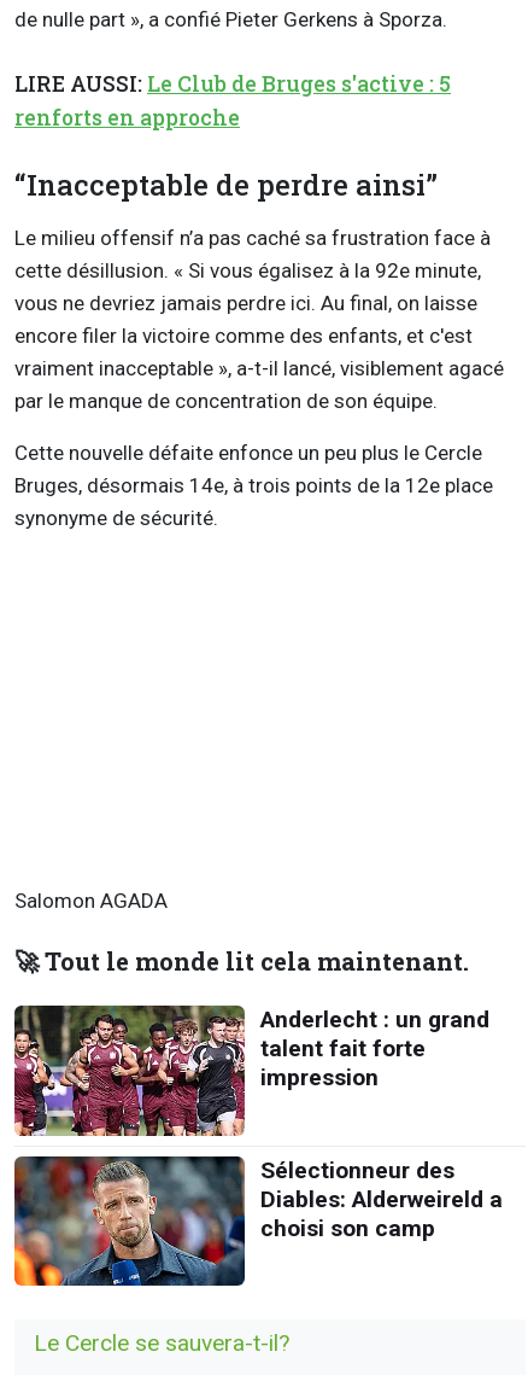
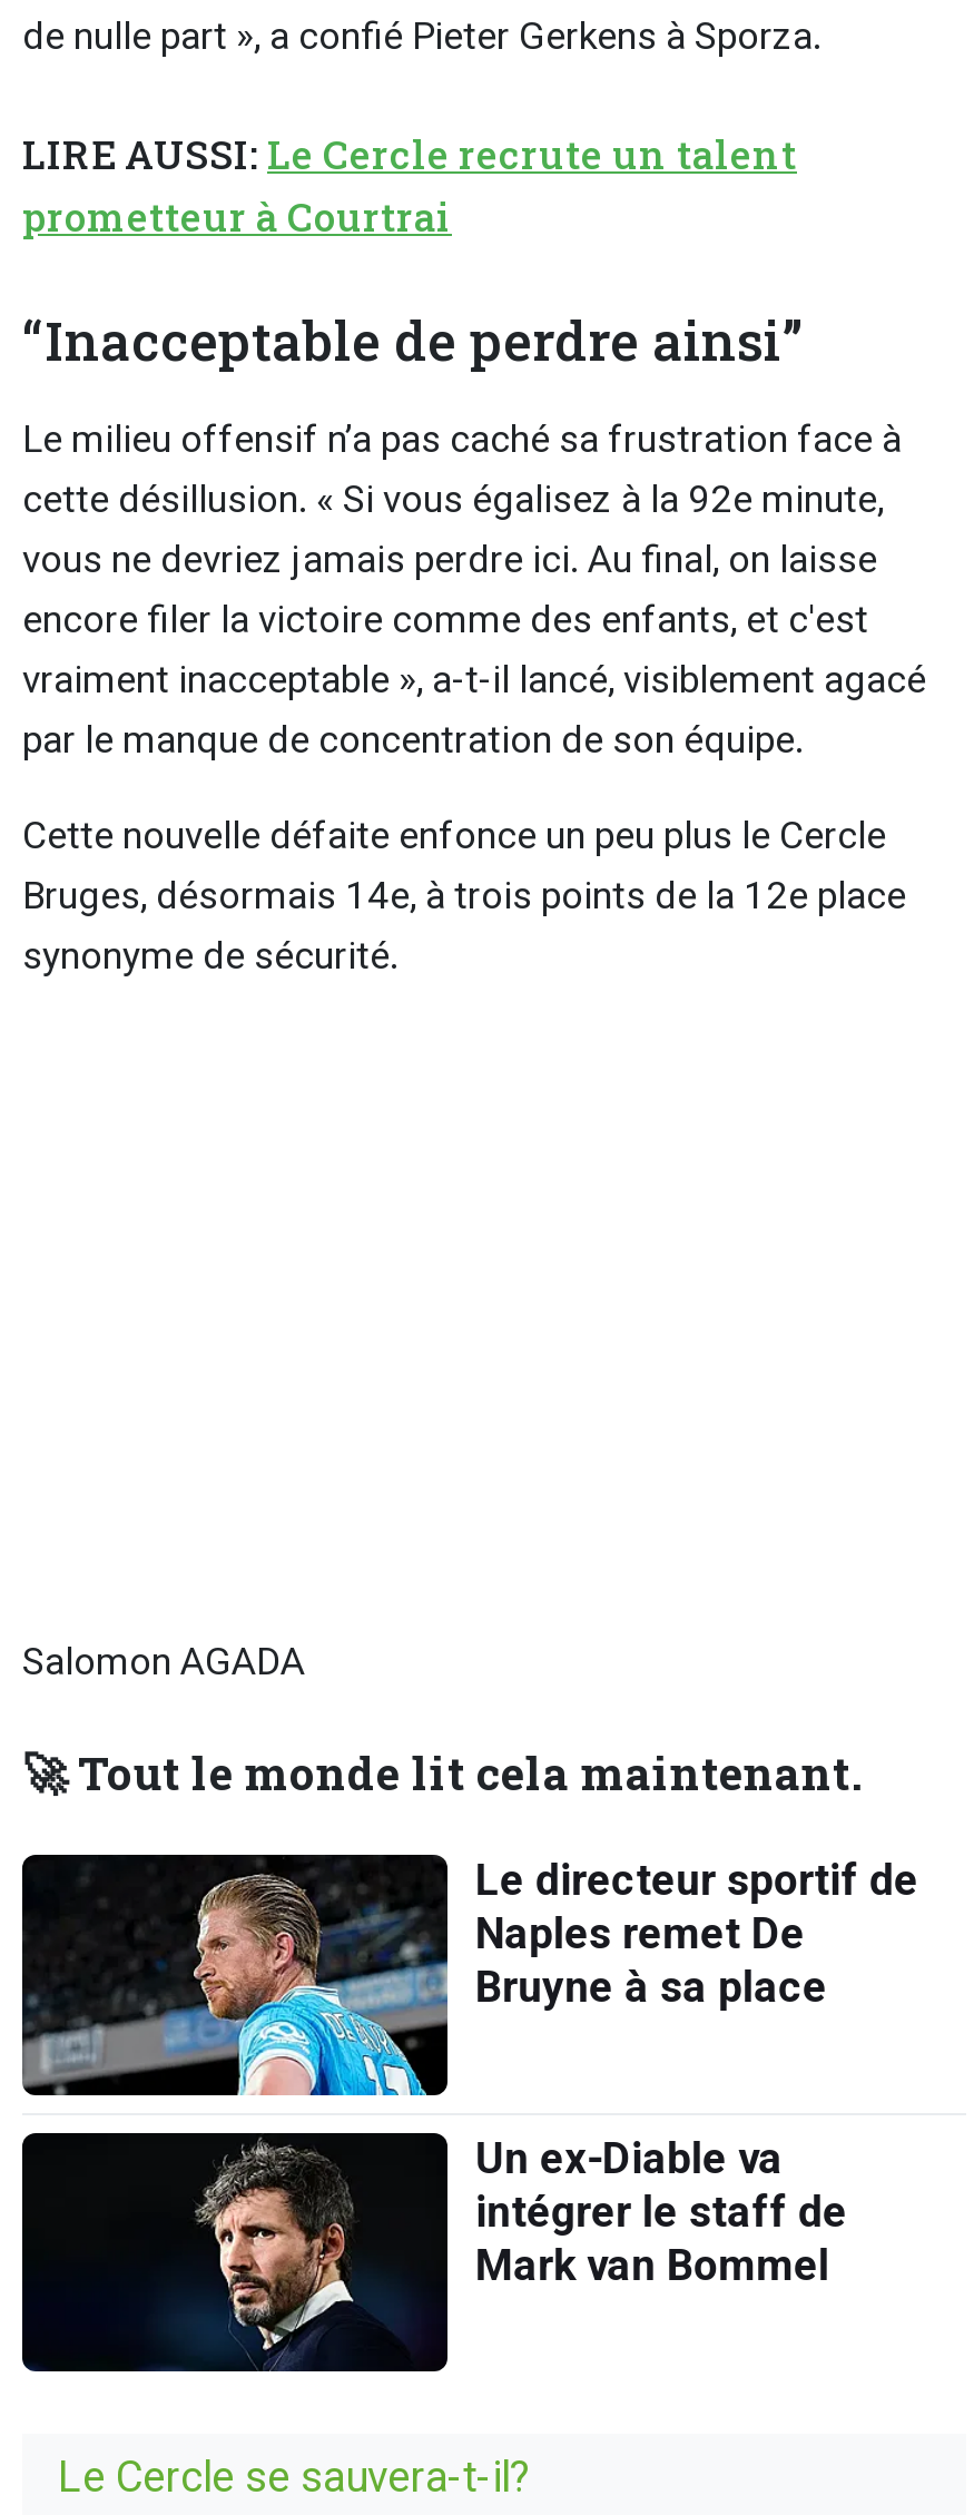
- LIRE AUSSI: Le Club de Bruges s'active : 5
- renforts en approche
+ LIRE AUSSI: Le Cercle recrute un talent
+ prometteur à Courtrai

- [image]
- Anderlecht : un grand
- talent fait forte
- impression
+ [image]
+ Le directeur sportif de
+ Naples remet De
+ Bruyne à sa place

- [image]
- Sélectionneur des
- Diables: Alderweireld a
- choisi son camp
+ [image]
+ Un ex-Diable va
+ intégrer le staff de
+ Mark van Bommel
